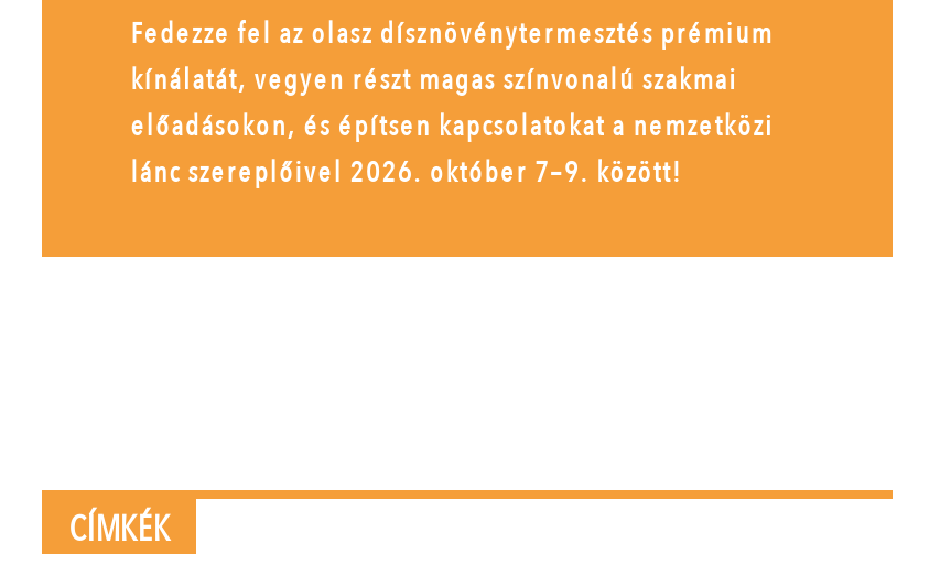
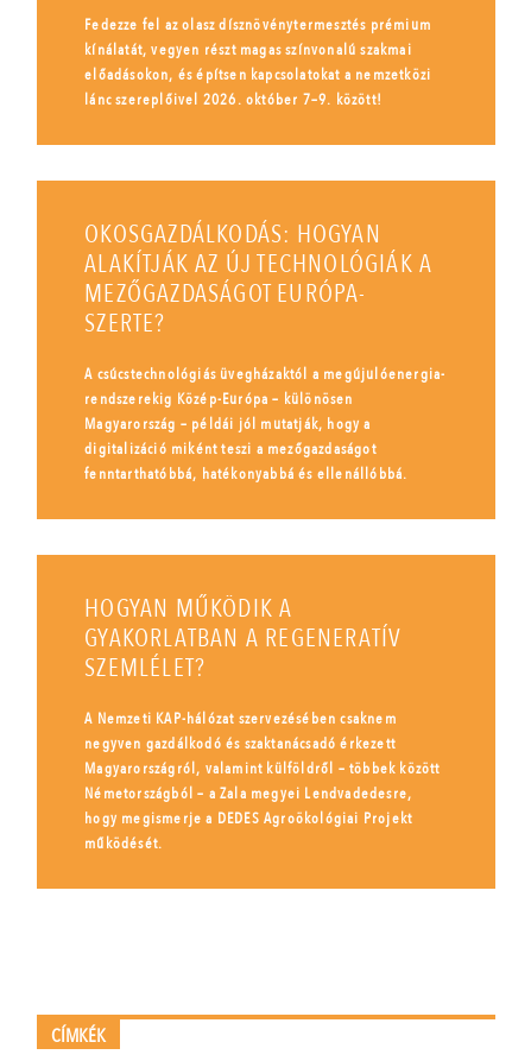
+ OKOSGAZDÁLKODÁS: HOGYAN
+ ALAKÍTJÁK AZ ÚJ TECHNOLÓGIÁK A
+ MEZŐGAZDASÁGOT EURÓPA-
+ SZERTE?
+ A csúcstechnológiás üvegházaktól a megújulóenergia-
+ rendszerekig Közép-Európa – különösen
+ Magyarország – példái jól mutatják, hogy a
+ digitalizáció miként teszi a mezőgazdaságot
+ fenntarthatóbbá, hatékonyabbá és ellenállóbbá.

+ HOGYAN MŰKÖDIK A
+ GYAKORLATBAN A REGENERATÍV
+ SZEMLÉLET?
+ A Nemzeti KAP-hálózat szervezésében csaknem
+ negyven gazdálkodó és szaktanácsadó érkezett
+ Magyarországról, valamint külföldről – többek között
+ Németországból – a Zala megyei Lendvadedesre,
+ hogy megismerje a DEDES Agroökológiai Projekt
+ működését.
